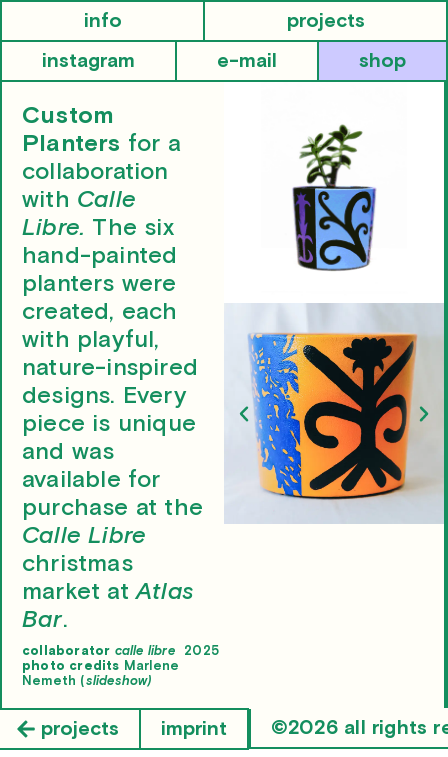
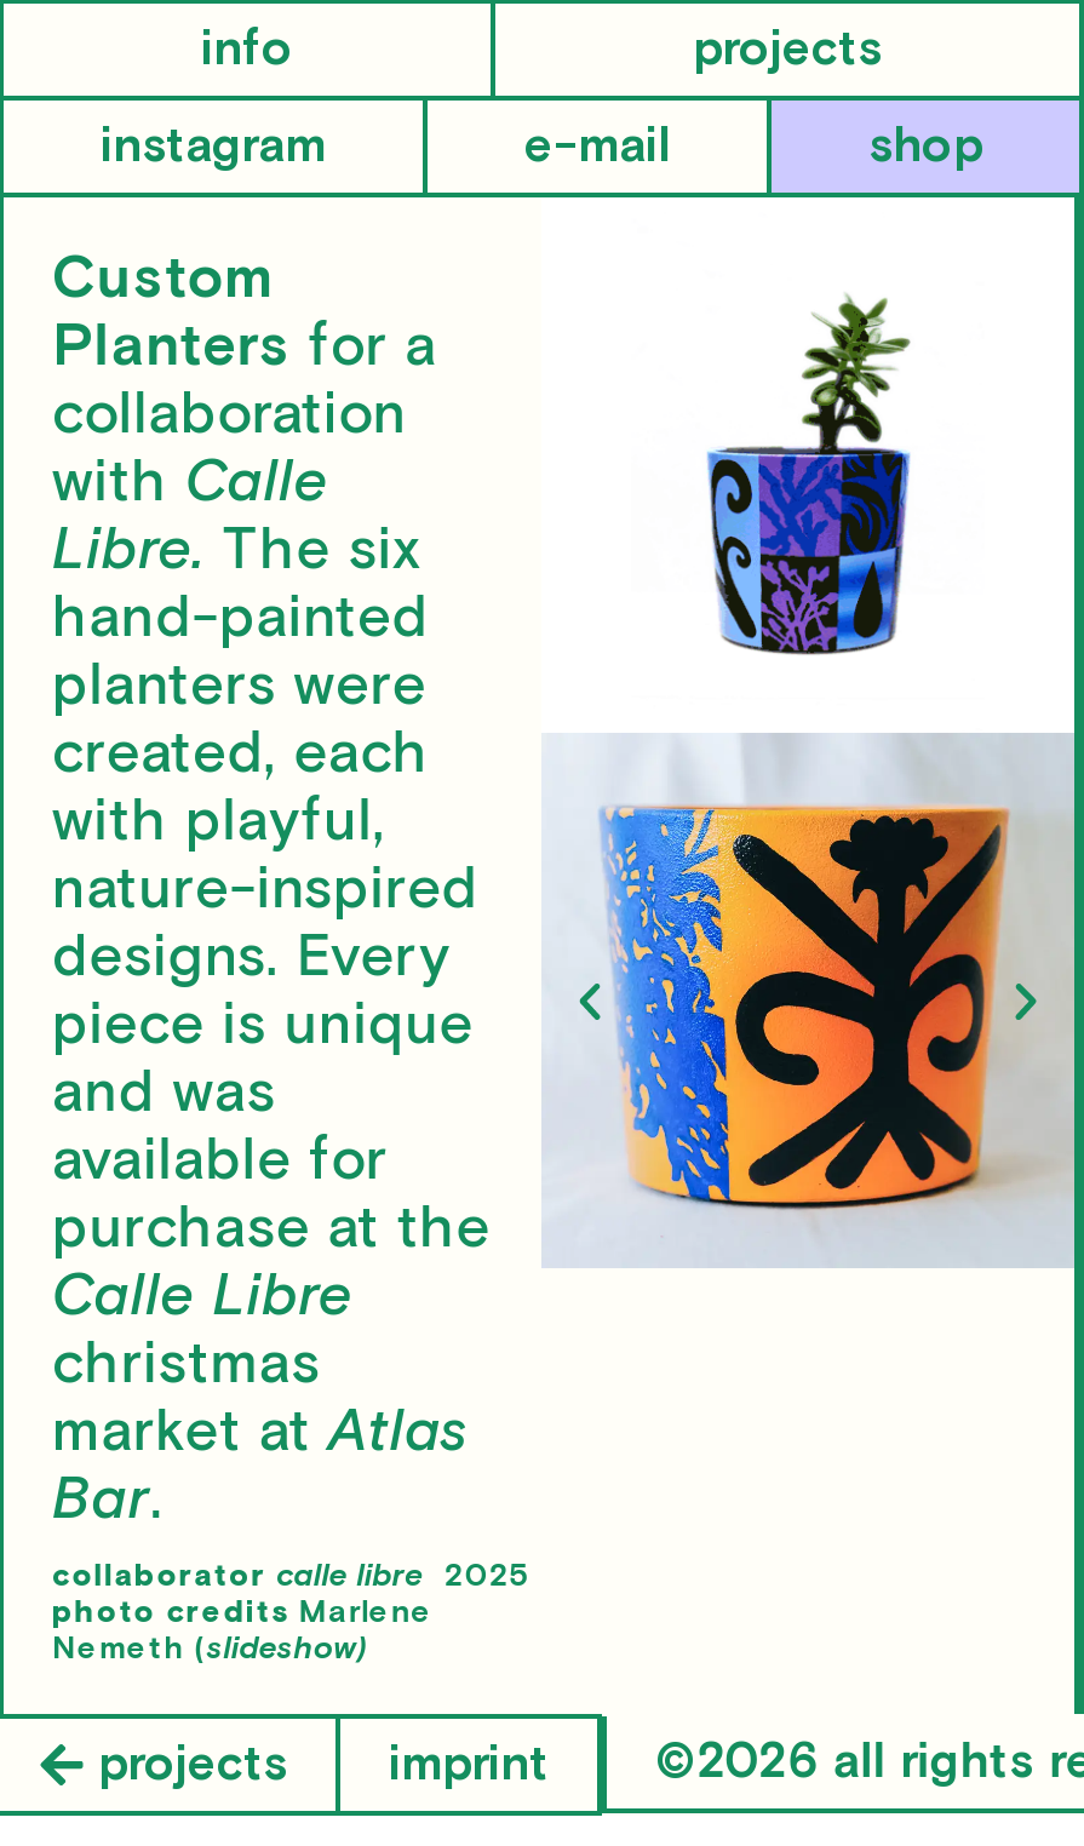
- [image]
+ [image]
